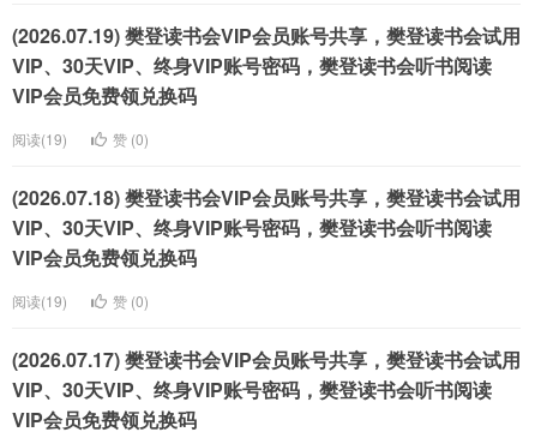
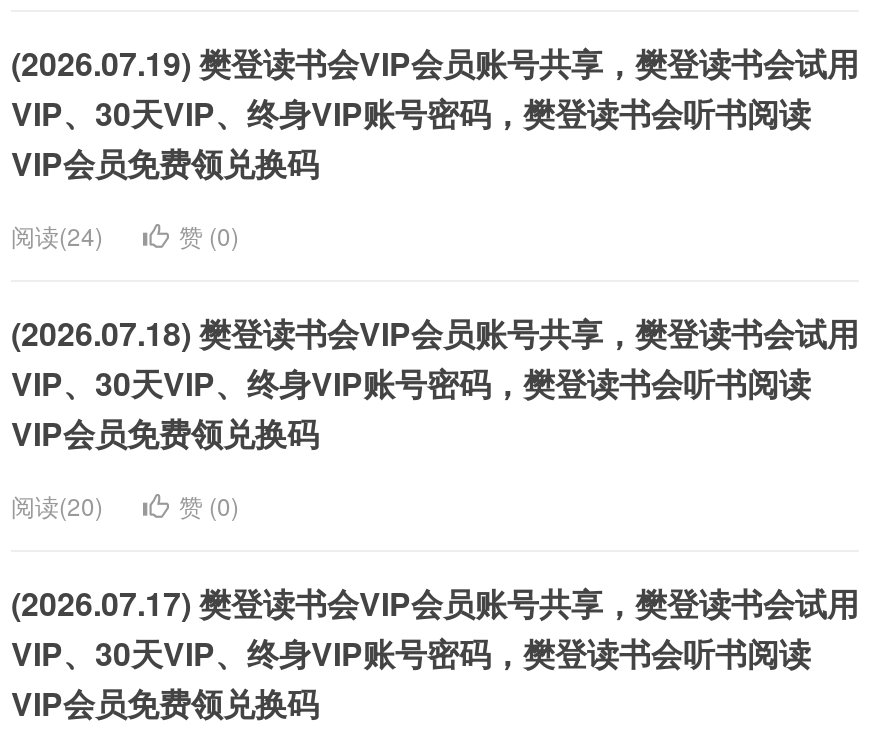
- 阅读(19)
+ 阅读(24)

- 阅读(19)
+ 阅读(20)
